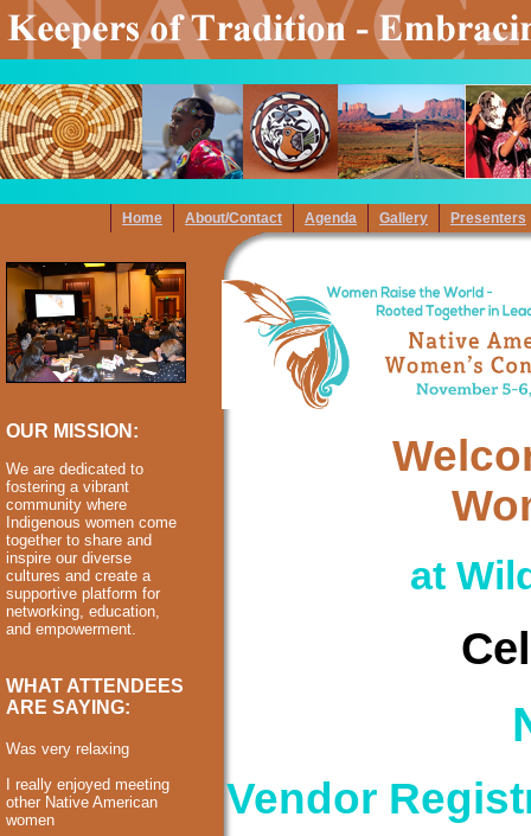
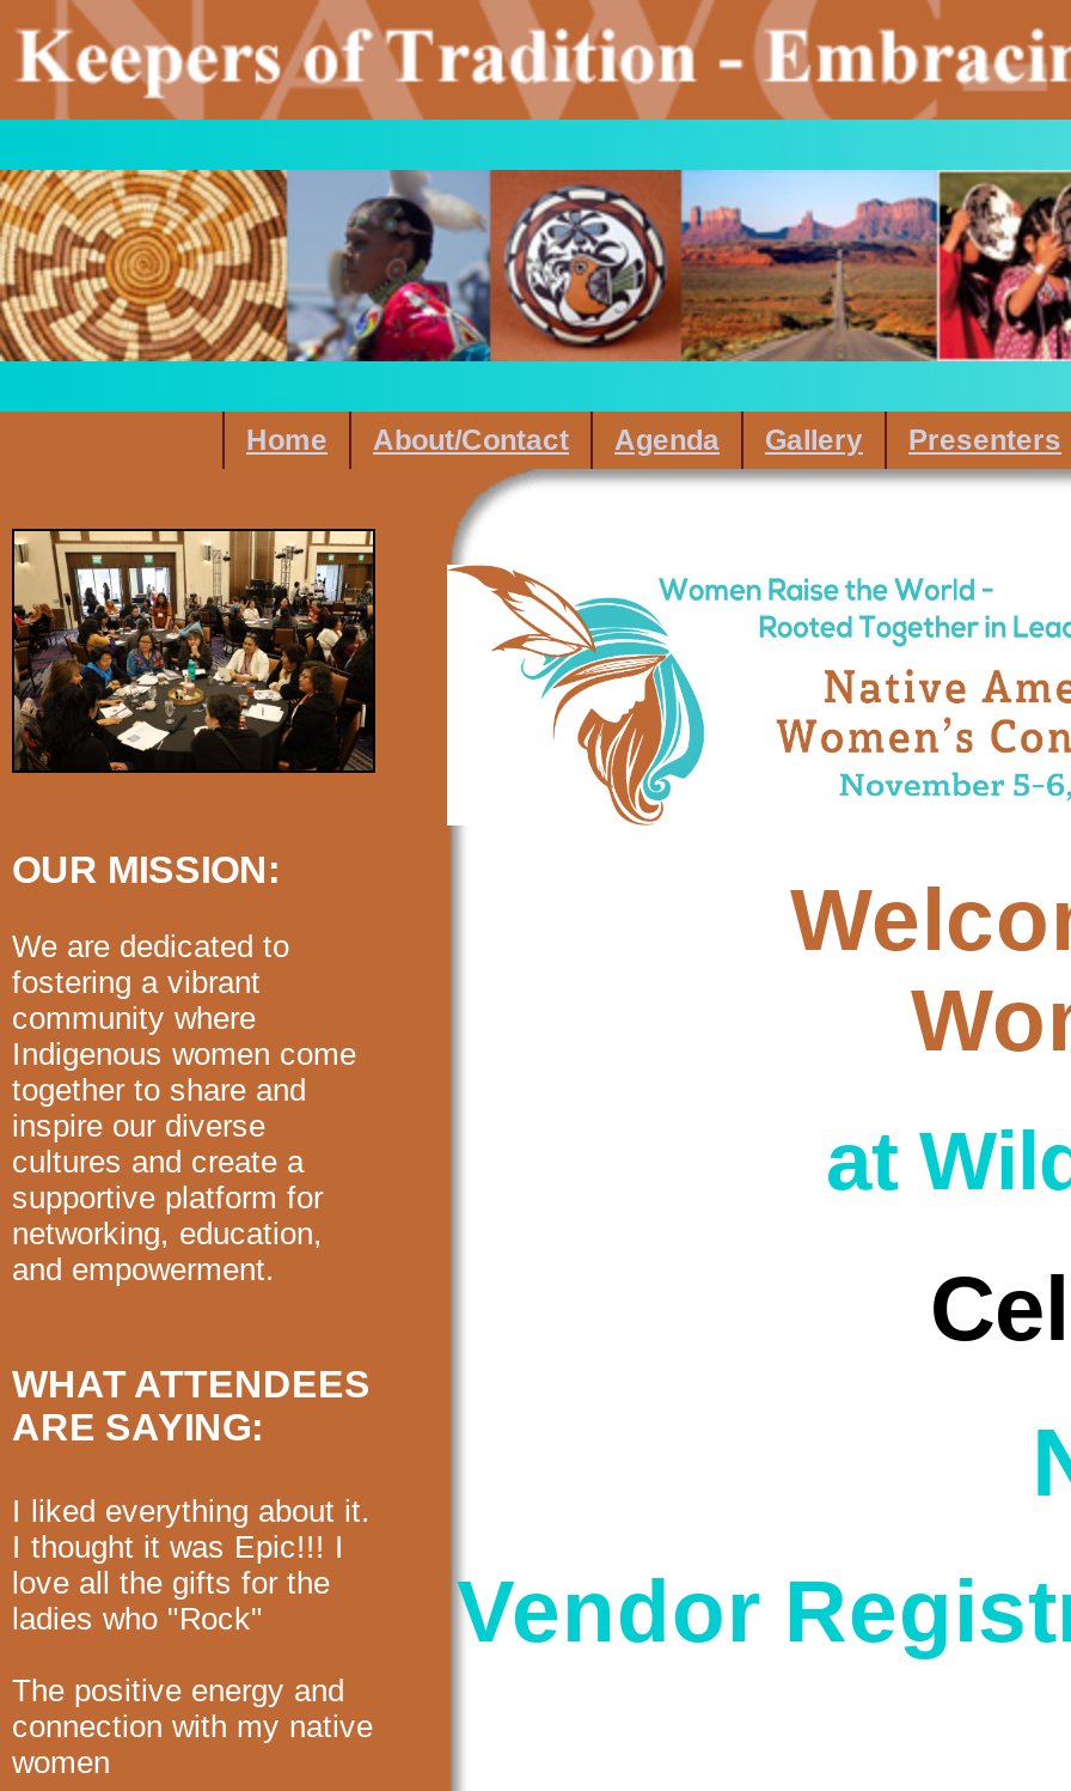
- [image]
+ [image]

- Was very relaxing
+ I liked everything about it.
+ I thought it was Epic!!! I
+ love all the gifts for the
+ ladies who "Rock"

- I really enjoyed meeting
- other Native American
+ The positive energy and
+ connection with my native
